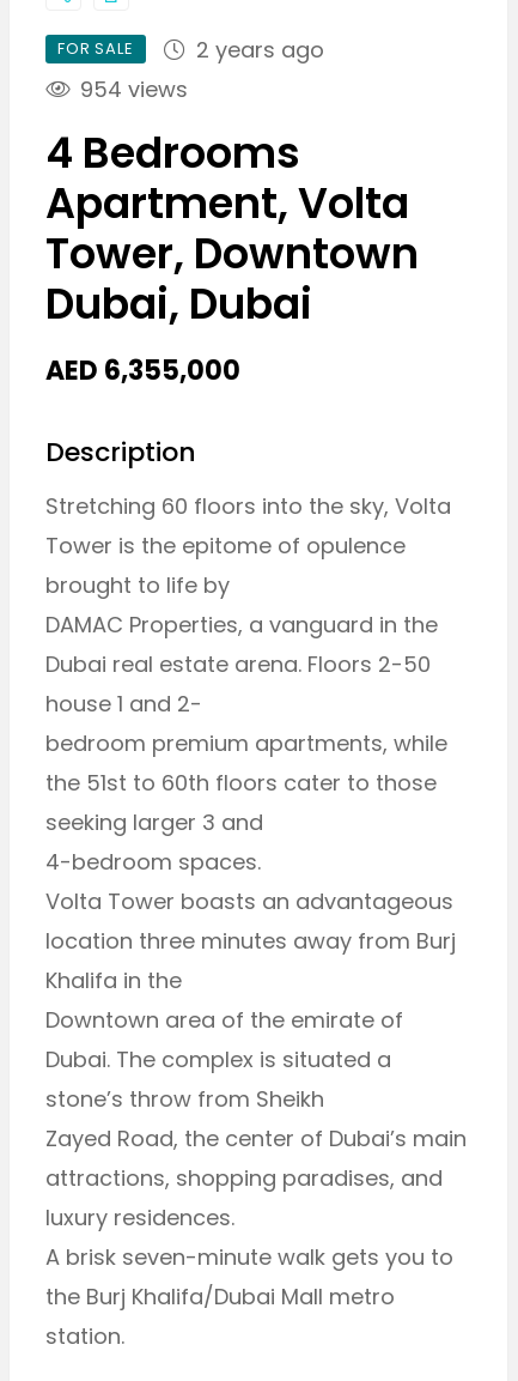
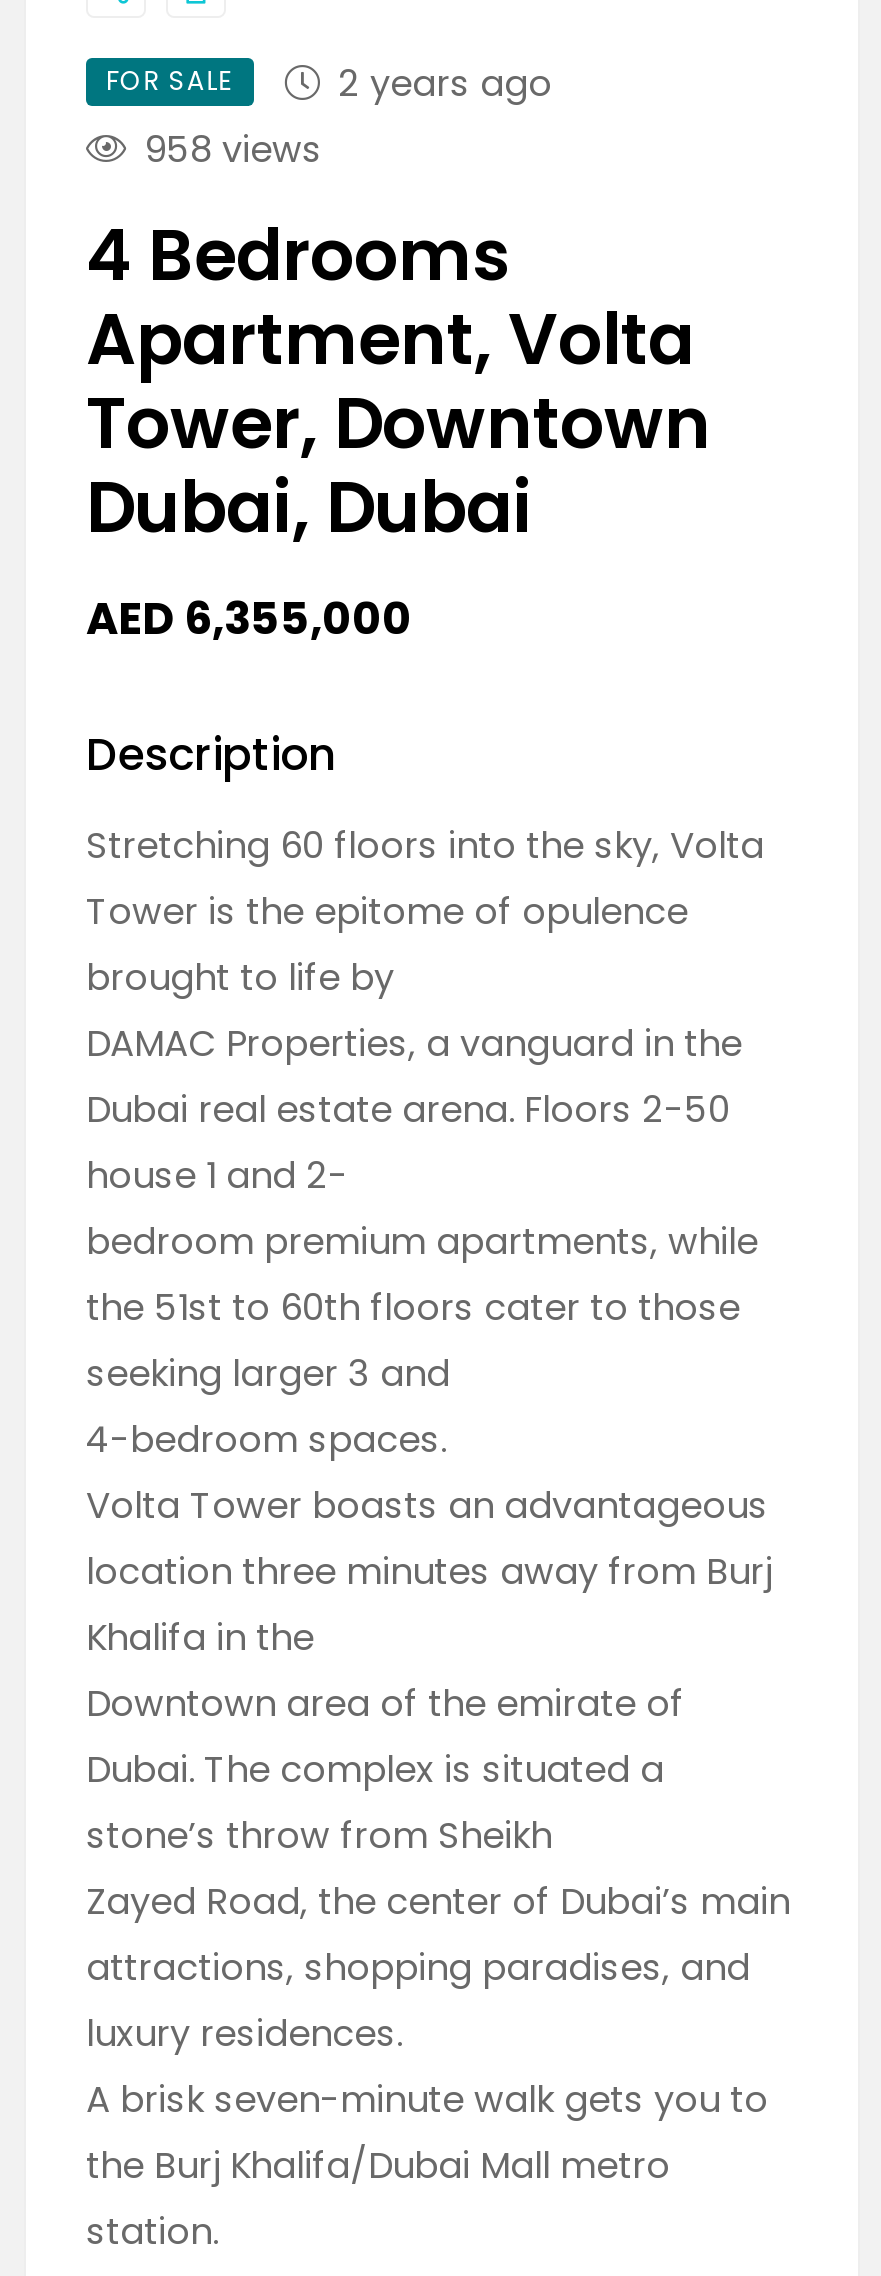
- 954 views
+ 958 views
